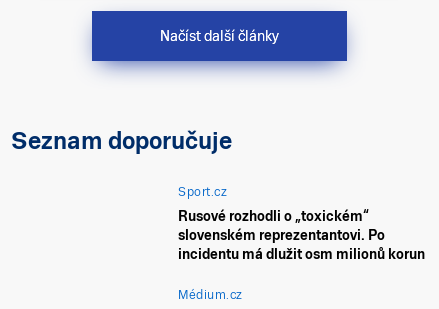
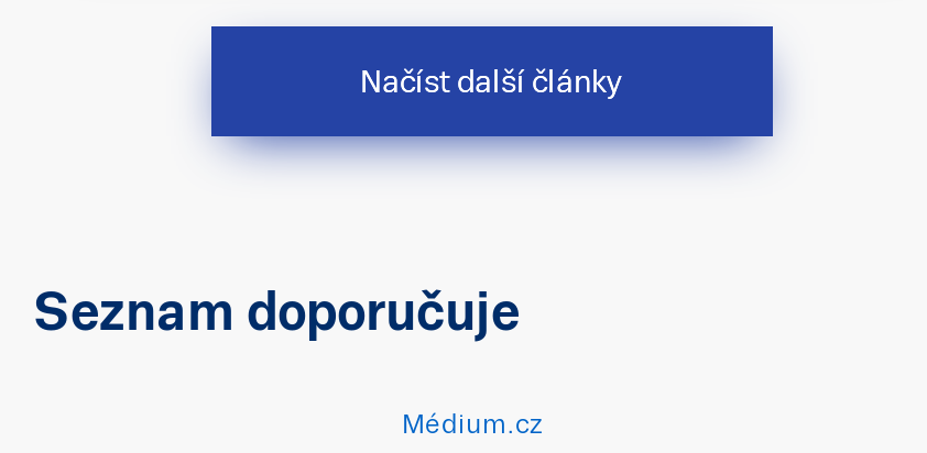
- Sport.cz
- Rusové rozhodli o „toxickém“
- slovenském reprezentantovi. Po
- incidentu má dlužit osm milionů korun
